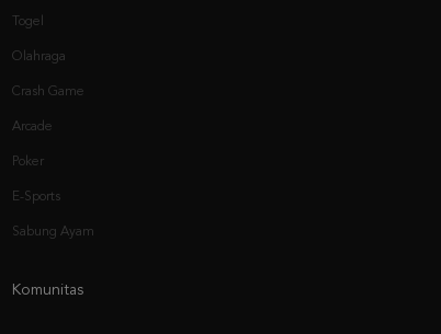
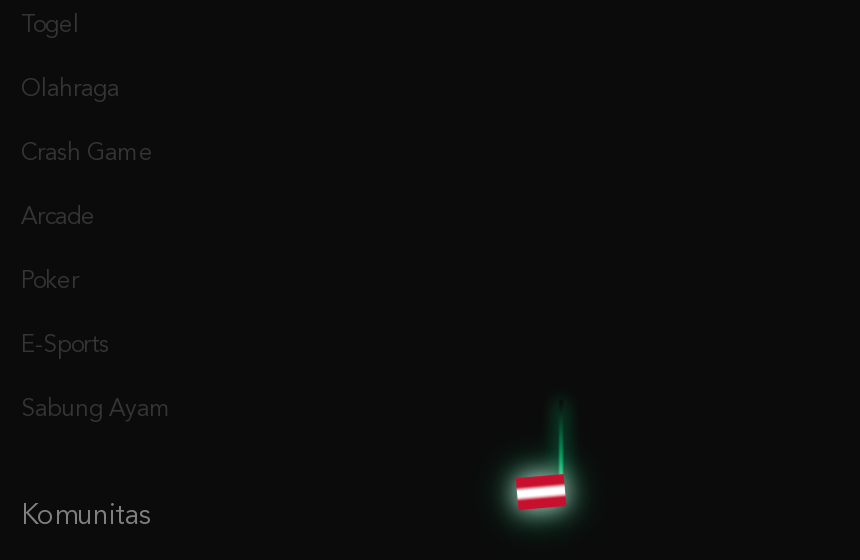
+ [image]
